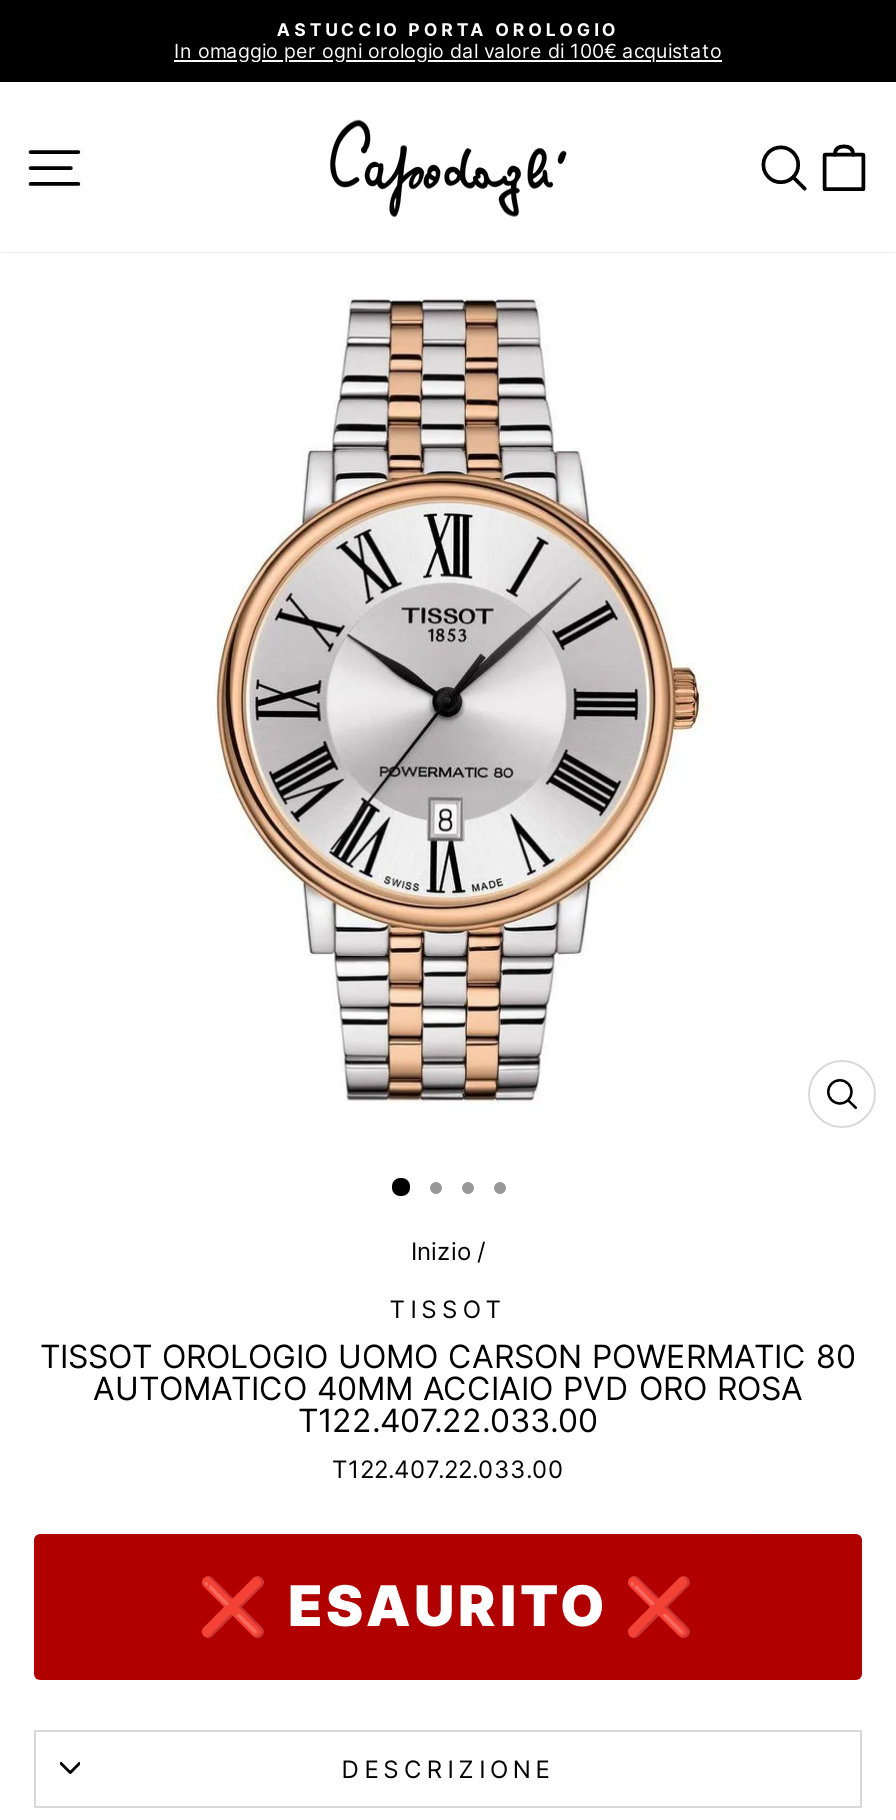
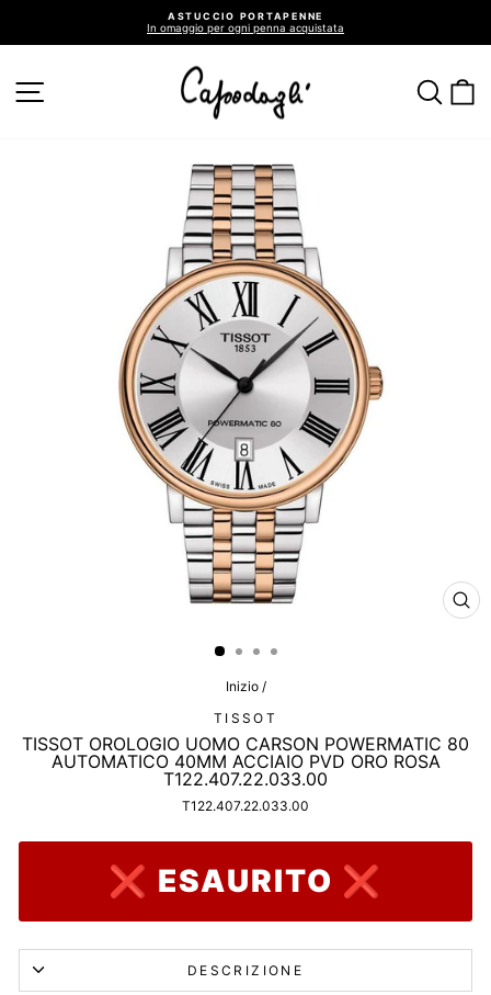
- ASTUCCIO PORTA OROLOGIO
- In omaggio per ogni orologio dal valore di 100€ acquistato
+ ASTUCCIO PORTAPENNE
+ In omaggio per ogni penna acquistata
